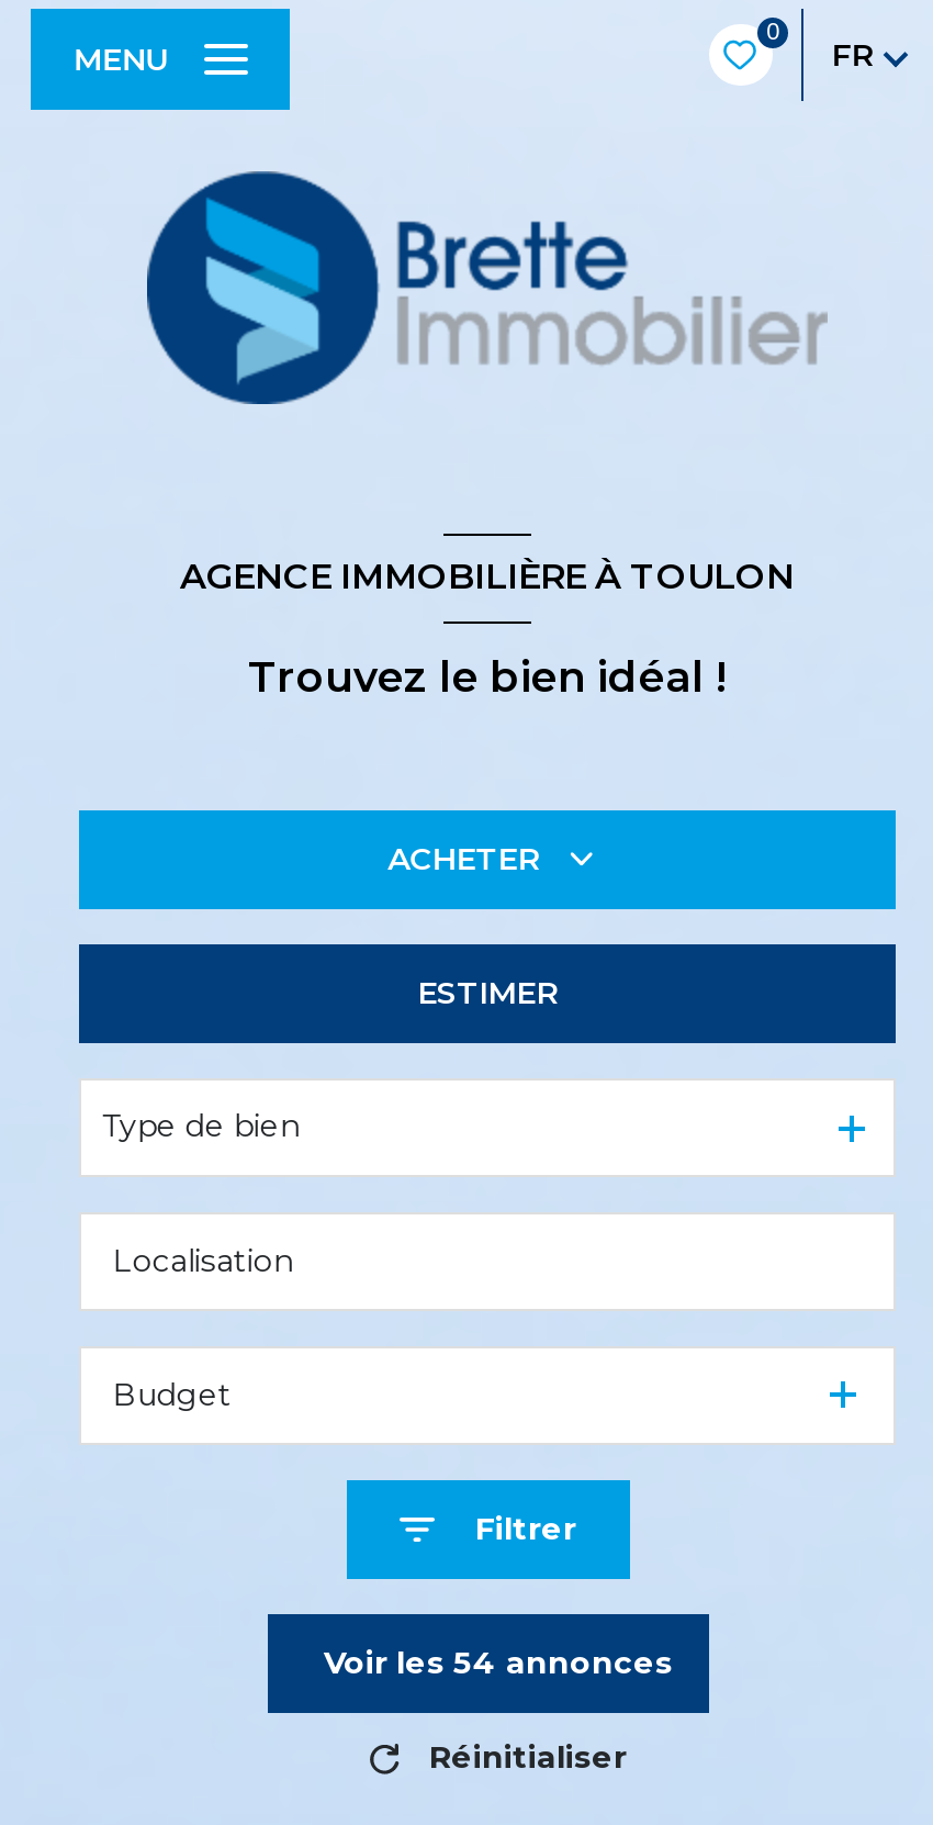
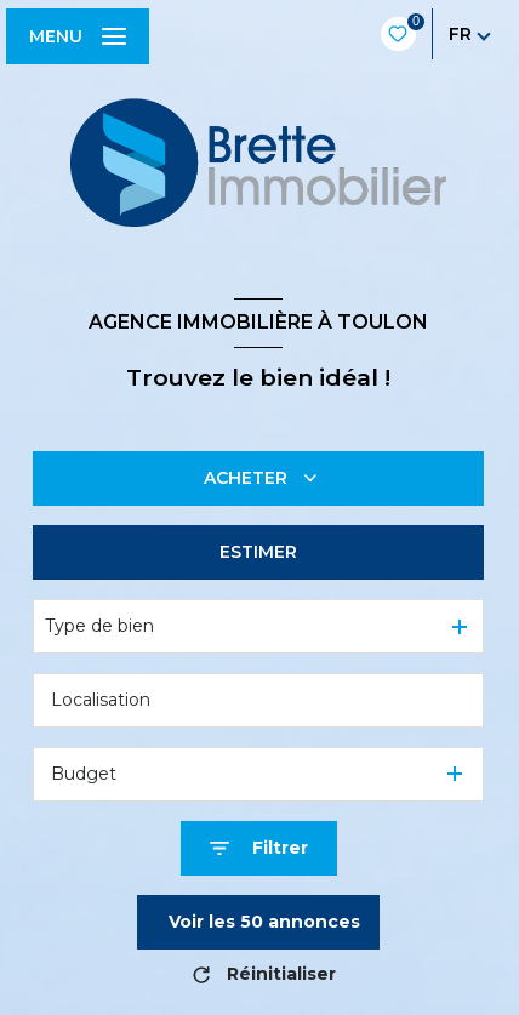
- Voir les 54 annonces
+ Voir les 50 annonces
